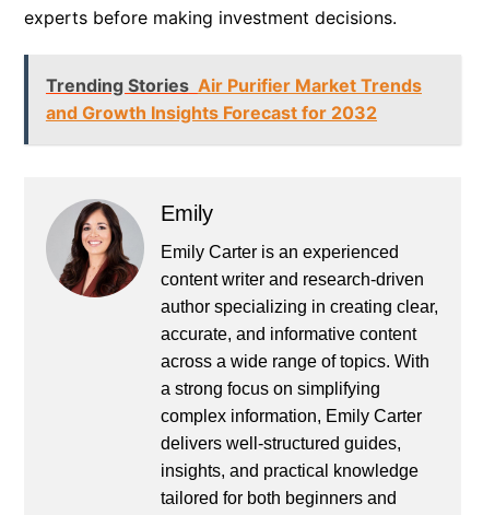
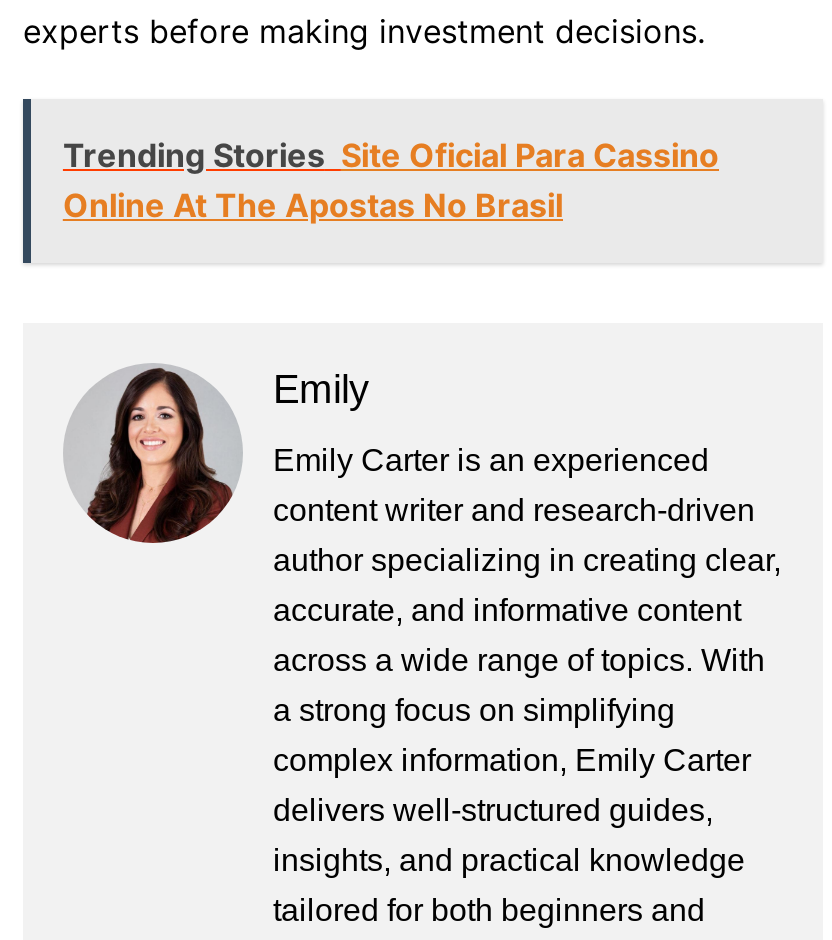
- Trending Stories Air Purifier Market Trends
- and Growth Insights Forecast for 2032
+ Trending Stories Site Oficial Para Cassino
+ Online At The Apostas No Brasil
